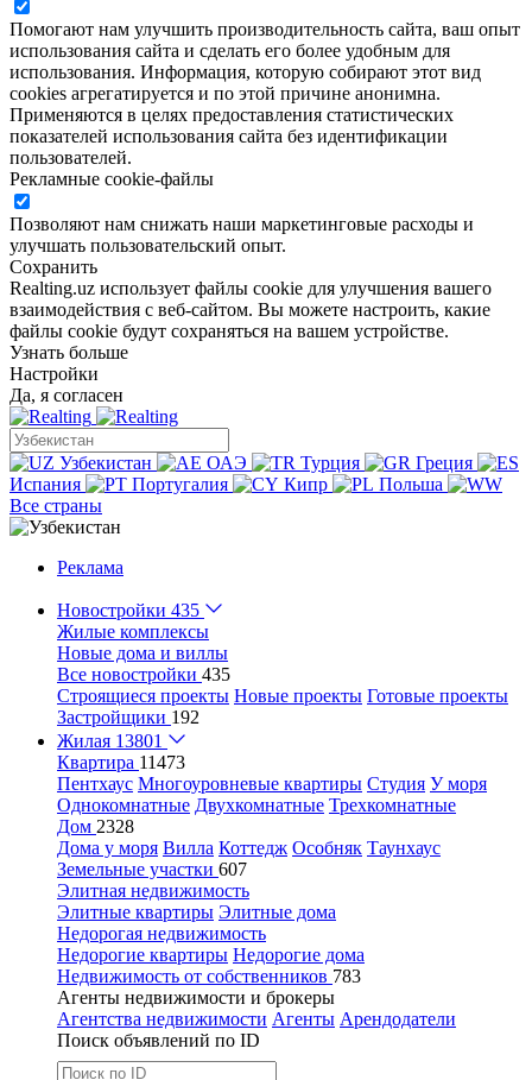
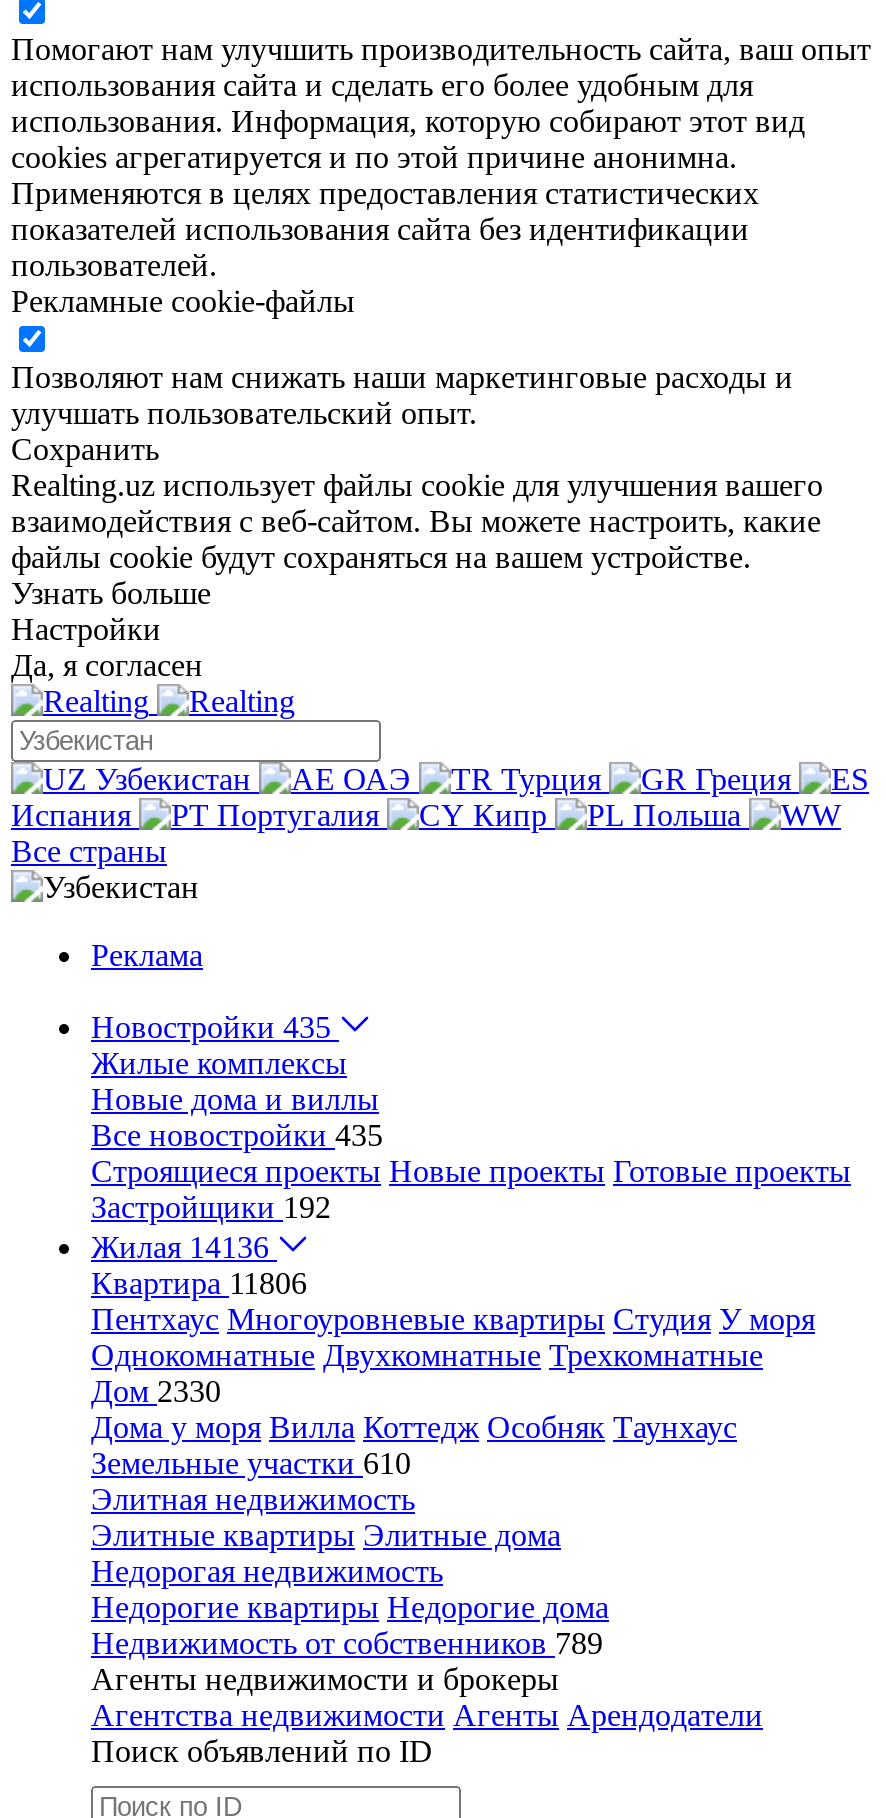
- Жилая 13801
+ Жилая 14136

- Квартира 11473
+ Квартира 11806

- Дом 2328
+ Дом 2330

- Земельные участки 607
+ Земельные участки 610

- Недвижимость от собственников 783
+ Недвижимость от собственников 789
